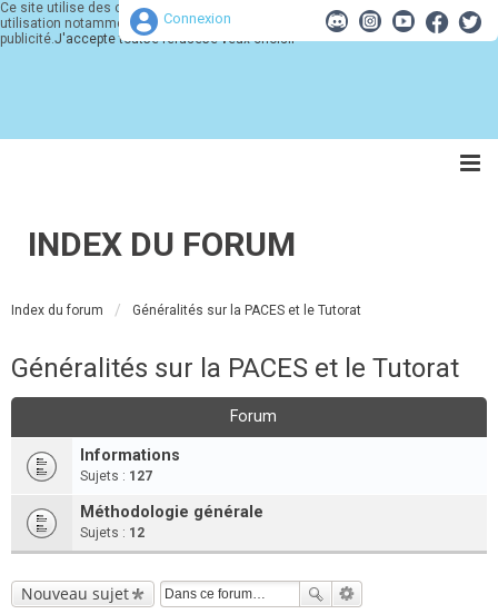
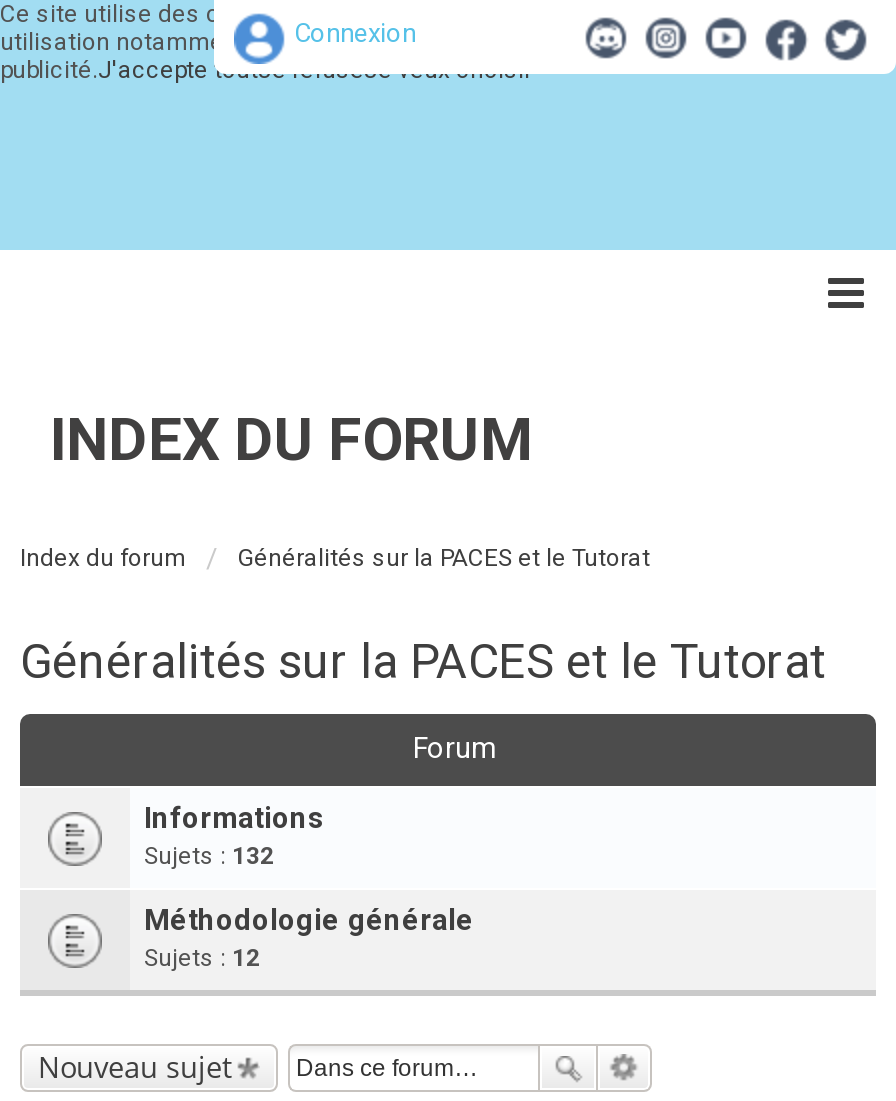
- Sujets : 127
+ Sujets : 132
